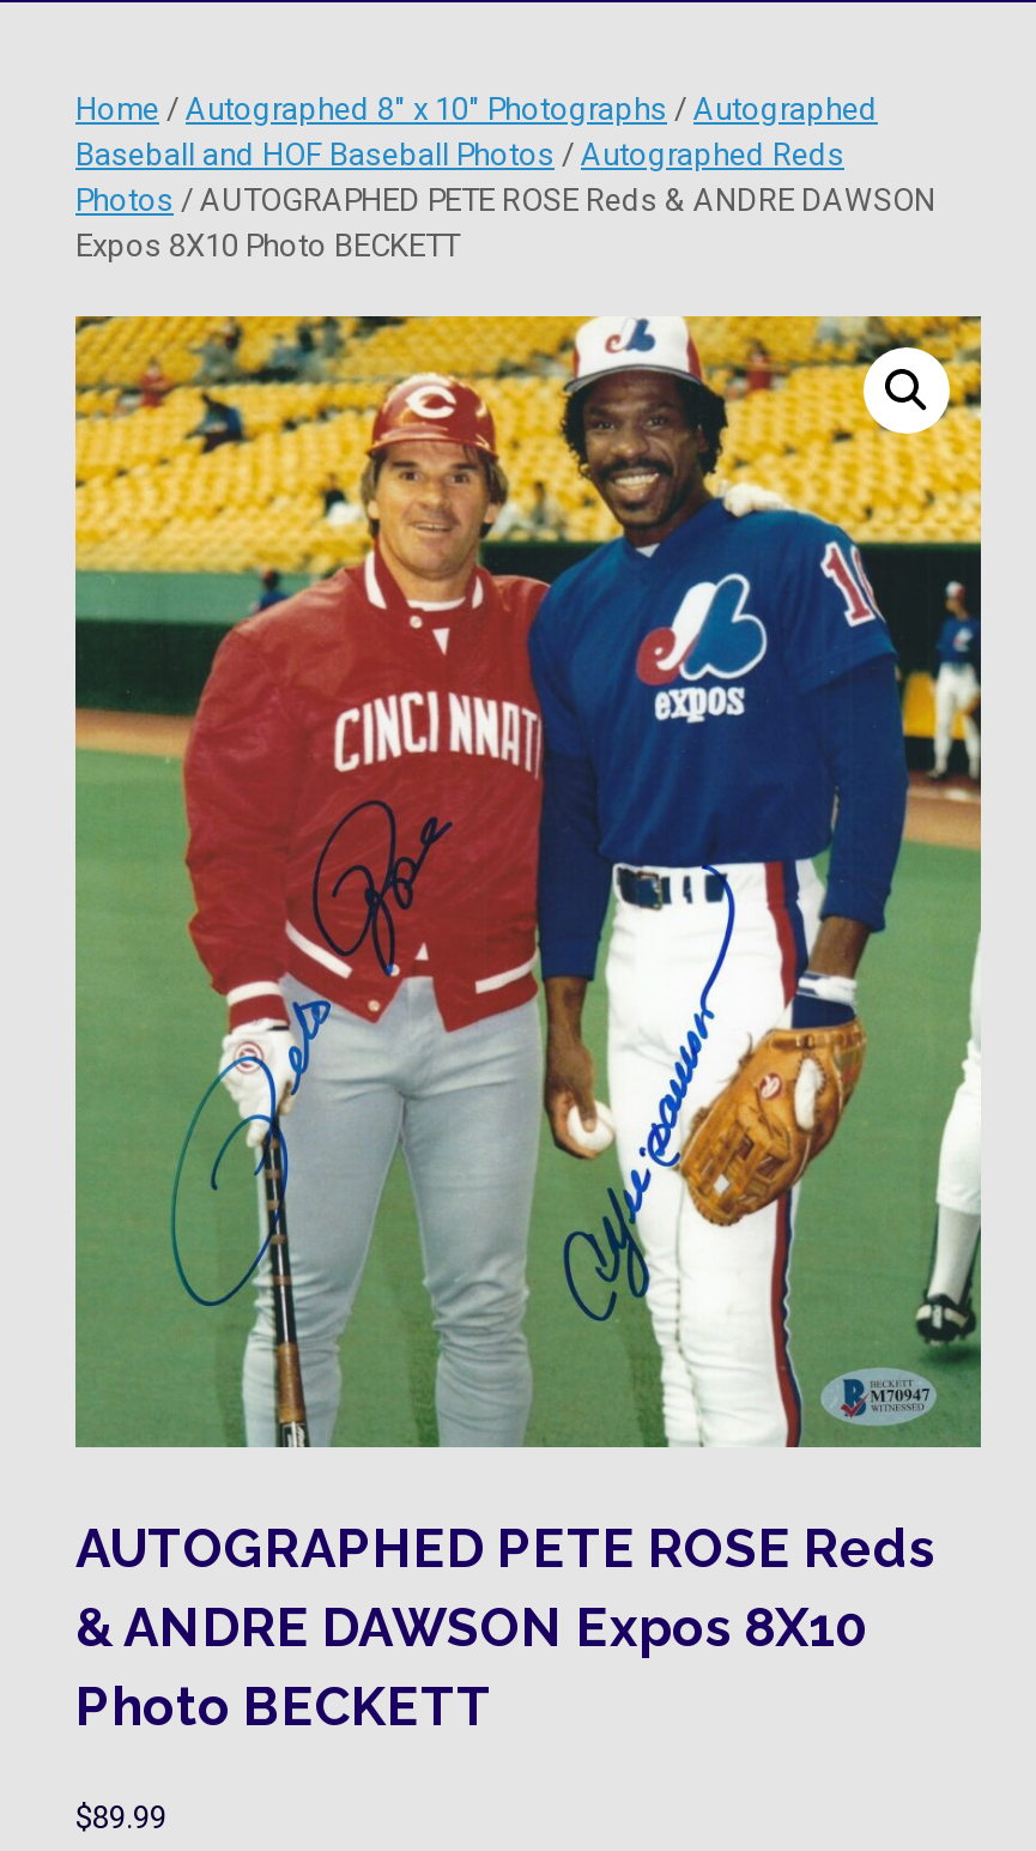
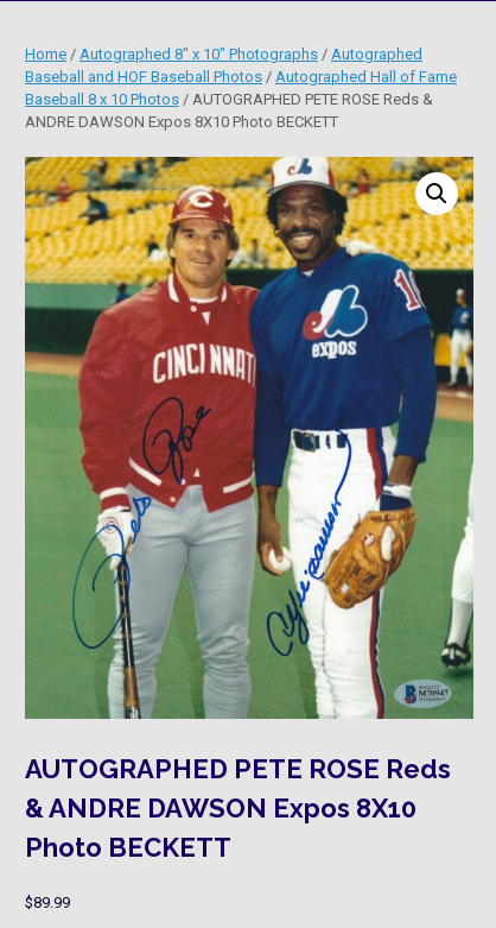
- Baseball and HOF Baseball Photos / Autographed Reds
- Photos / AUTOGRAPHED PETE ROSE Reds & ANDRE DAWSON
- Expos 8X10 Photo BECKETT
+ Baseball and HOF Baseball Photos / Autographed Hall of Fame
+ Baseball 8 x 10 Photos / AUTOGRAPHED PETE ROSE Reds &
+ ANDRE DAWSON Expos 8X10 Photo BECKETT
